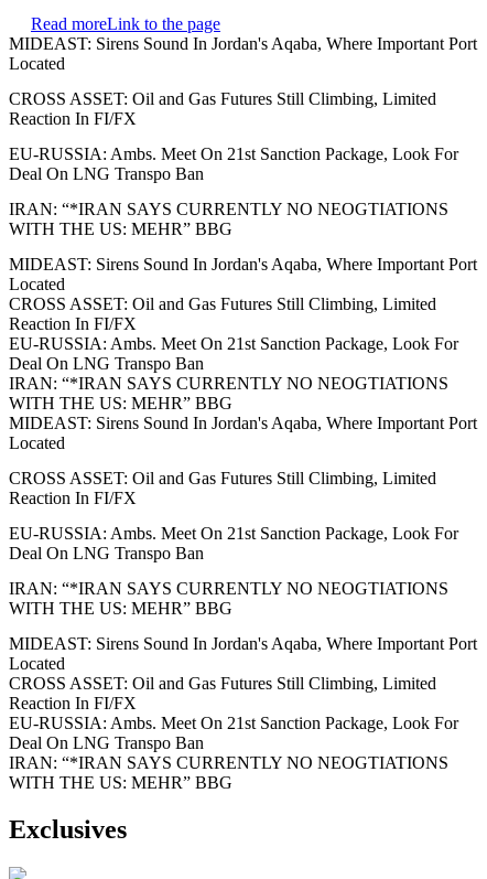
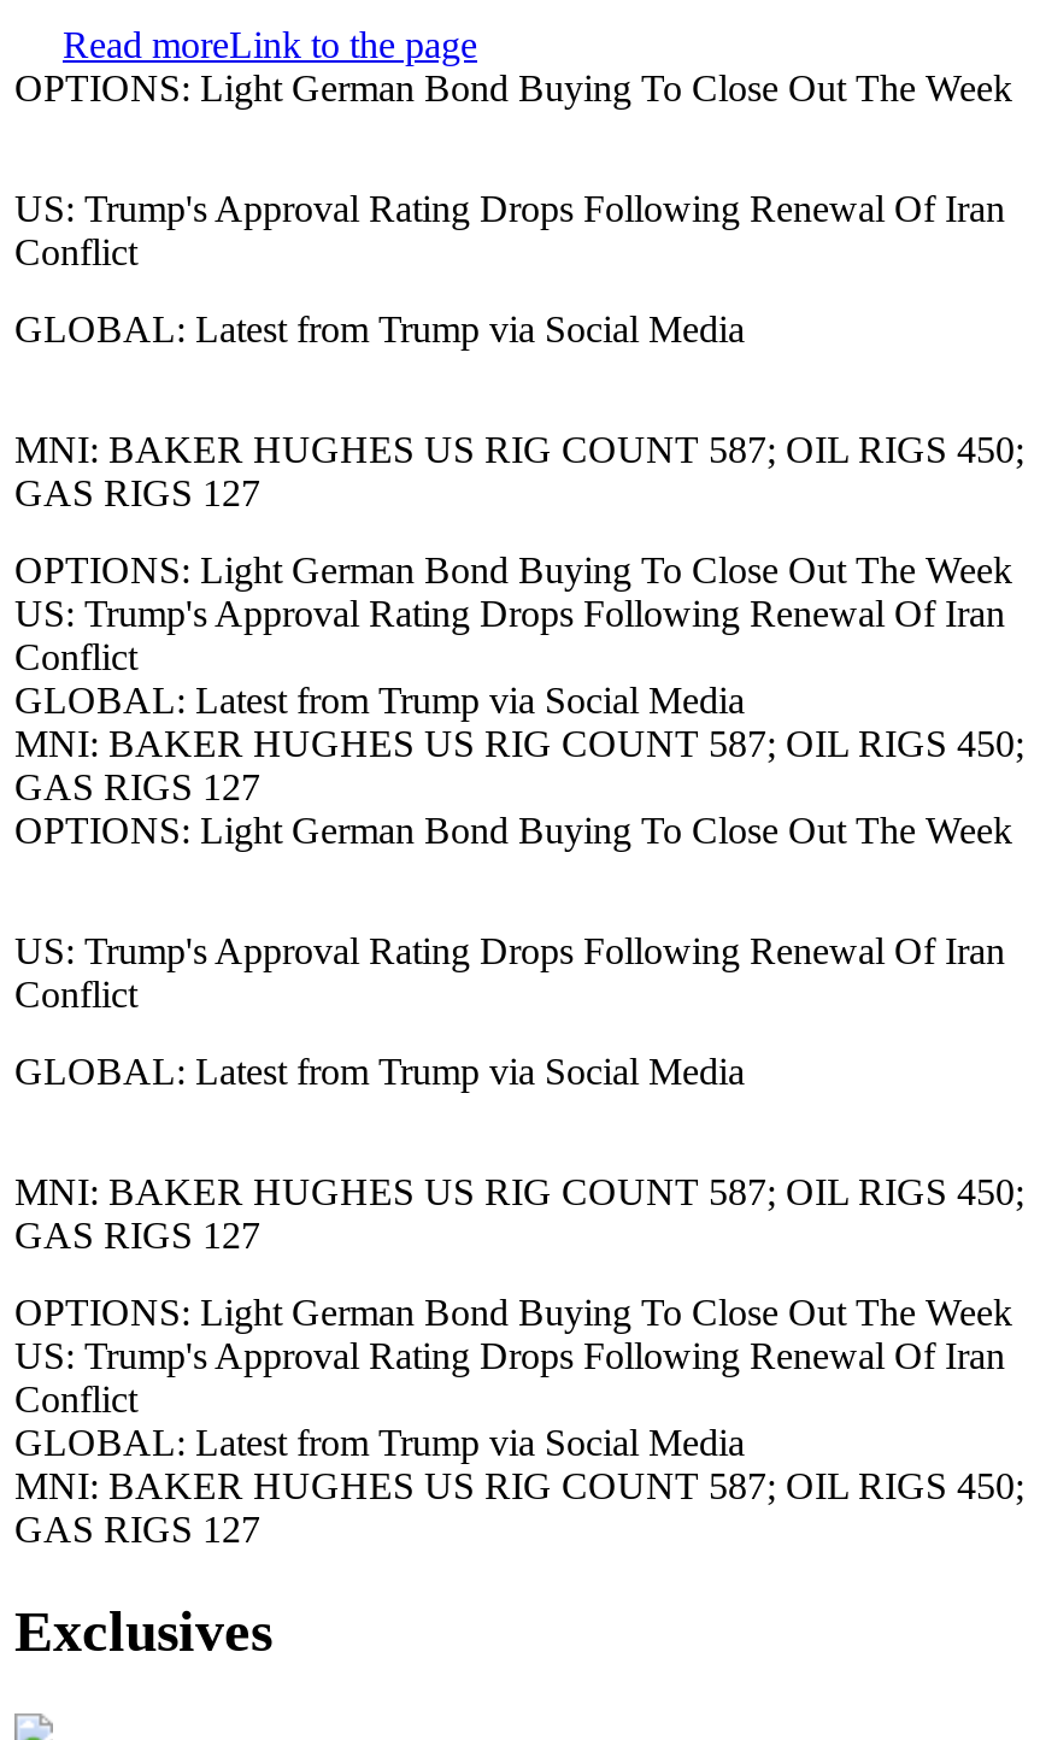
- MIDEAST: Sirens Sound In Jordan's Aqaba, Where Important Port
- Located
+ OPTIONS: Light German Bond Buying To Close Out The Week

- CROSS ASSET: Oil and Gas Futures Still Climbing, Limited
- Reaction In FI/FX
+ US: Trump's Approval Rating Drops Following Renewal Of Iran
+ Conflict

- EU-RUSSIA: Ambs. Meet On 21st Sanction Package, Look For
- Deal On LNG Transpo Ban
+ GLOBAL: Latest from Trump via Social Media

- IRAN: “*IRAN SAYS CURRENTLY NO NEOGTIATIONS
- WITH THE US: MEHR” BBG
+ MNI: BAKER HUGHES US RIG COUNT 587; OIL RIGS 450;
+ GAS RIGS 127

- MIDEAST: Sirens Sound In Jordan's Aqaba, Where Important Port
- Located
- CROSS ASSET: Oil and Gas Futures Still Climbing, Limited
- Reaction In FI/FX
- EU-RUSSIA: Ambs. Meet On 21st Sanction Package, Look For
- Deal On LNG Transpo Ban
- IRAN: “*IRAN SAYS CURRENTLY NO NEOGTIATIONS
- WITH THE US: MEHR” BBG
- MIDEAST: Sirens Sound In Jordan's Aqaba, Where Important Port
- Located
+ OPTIONS: Light German Bond Buying To Close Out The Week
+ US: Trump's Approval Rating Drops Following Renewal Of Iran
+ Conflict
+ GLOBAL: Latest from Trump via Social Media
+ MNI: BAKER HUGHES US RIG COUNT 587; OIL RIGS 450;
+ GAS RIGS 127
+ OPTIONS: Light German Bond Buying To Close Out The Week

- CROSS ASSET: Oil and Gas Futures Still Climbing, Limited
- Reaction In FI/FX
+ US: Trump's Approval Rating Drops Following Renewal Of Iran
+ Conflict

- EU-RUSSIA: Ambs. Meet On 21st Sanction Package, Look For
- Deal On LNG Transpo Ban
+ GLOBAL: Latest from Trump via Social Media

- IRAN: “*IRAN SAYS CURRENTLY NO NEOGTIATIONS
- WITH THE US: MEHR” BBG
+ MNI: BAKER HUGHES US RIG COUNT 587; OIL RIGS 450;
+ GAS RIGS 127

- MIDEAST: Sirens Sound In Jordan's Aqaba, Where Important Port
- Located
- CROSS ASSET: Oil and Gas Futures Still Climbing, Limited
- Reaction In FI/FX
- EU-RUSSIA: Ambs. Meet On 21st Sanction Package, Look For
- Deal On LNG Transpo Ban
- IRAN: “*IRAN SAYS CURRENTLY NO NEOGTIATIONS
- WITH THE US: MEHR” BBG
+ OPTIONS: Light German Bond Buying To Close Out The Week
+ US: Trump's Approval Rating Drops Following Renewal Of Iran
+ Conflict
+ GLOBAL: Latest from Trump via Social Media
+ MNI: BAKER HUGHES US RIG COUNT 587; OIL RIGS 450;
+ GAS RIGS 127
